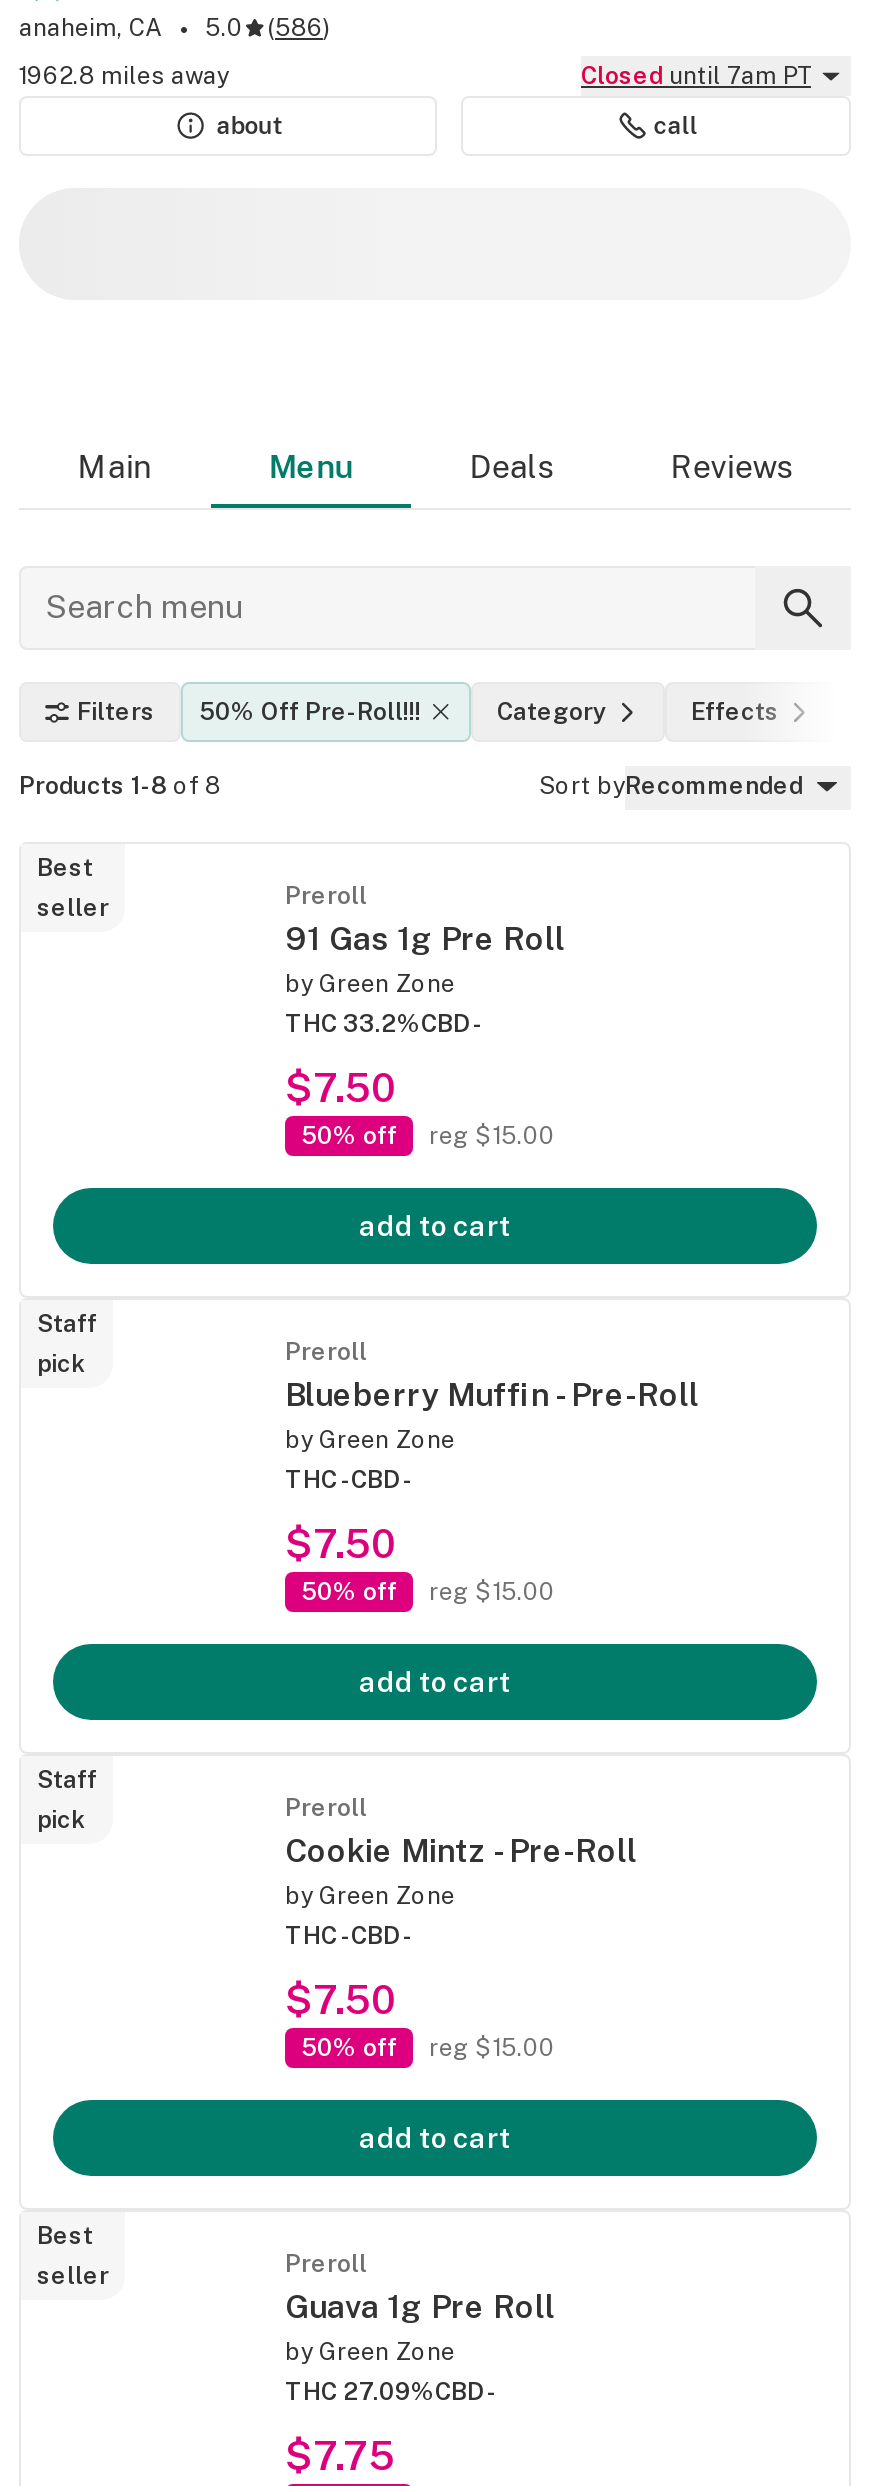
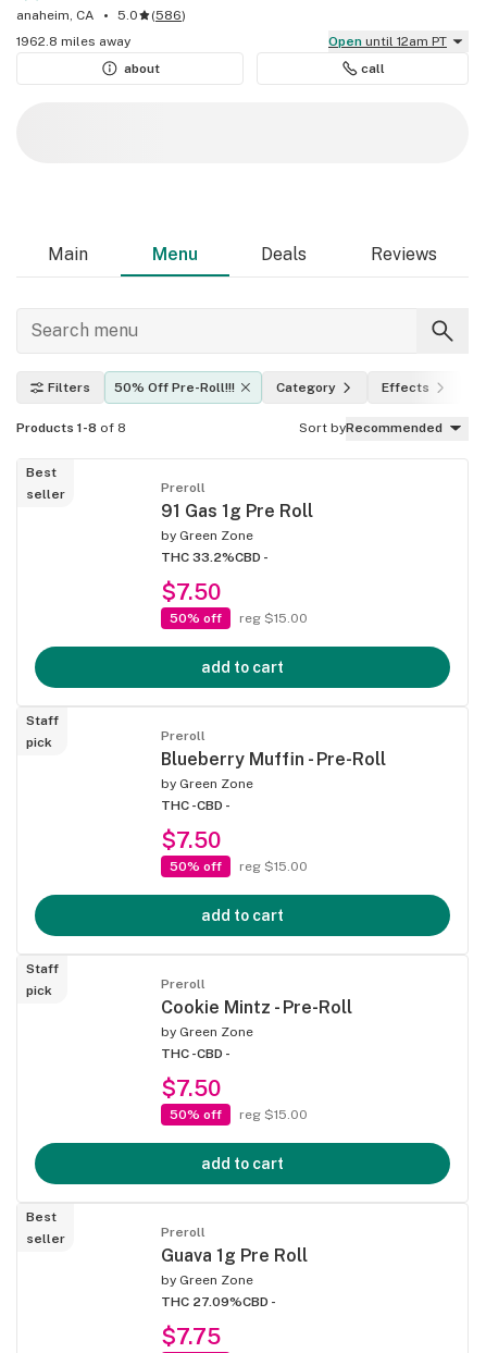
- Closed until 7am PT
+ Open until 12am PT
